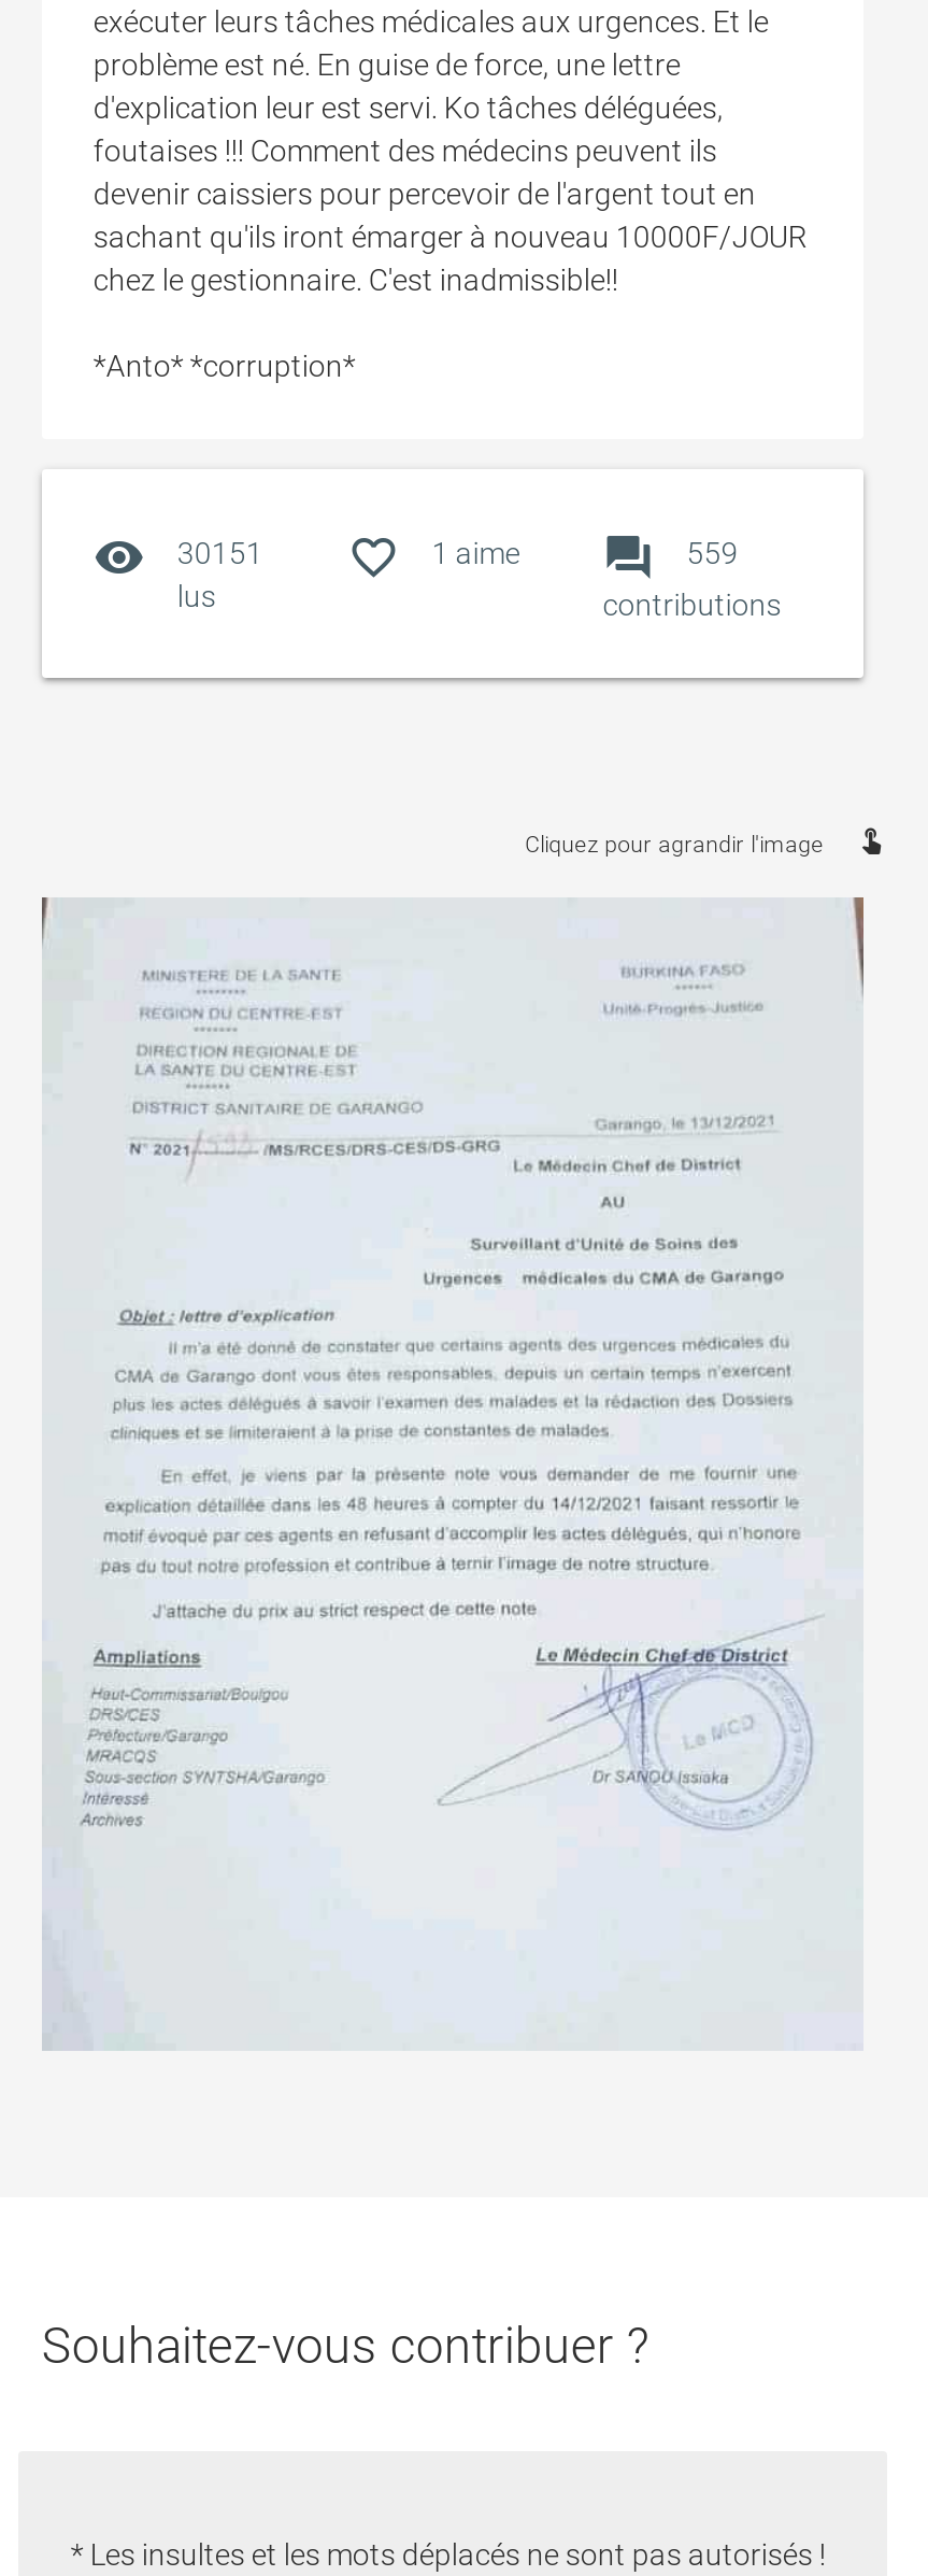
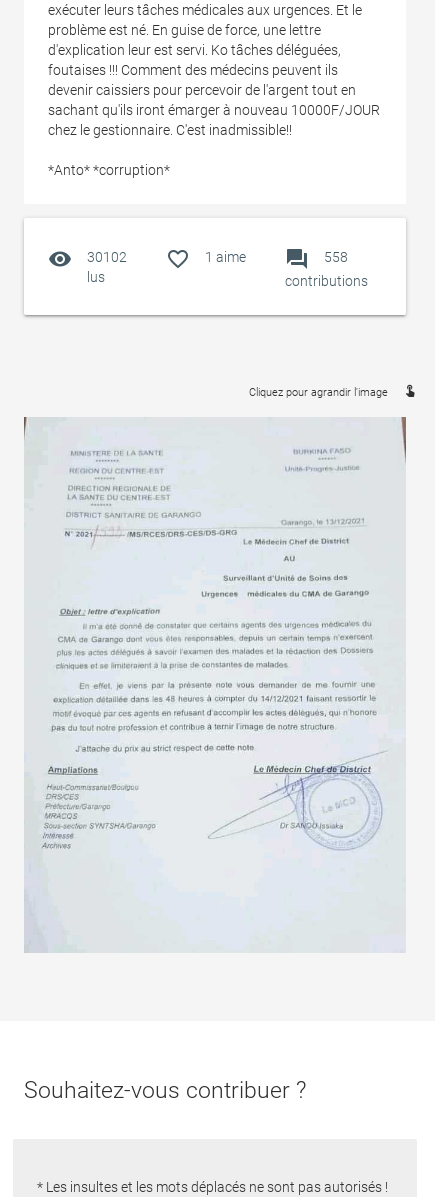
- 30151
+ 30102

- 559
+ 558
